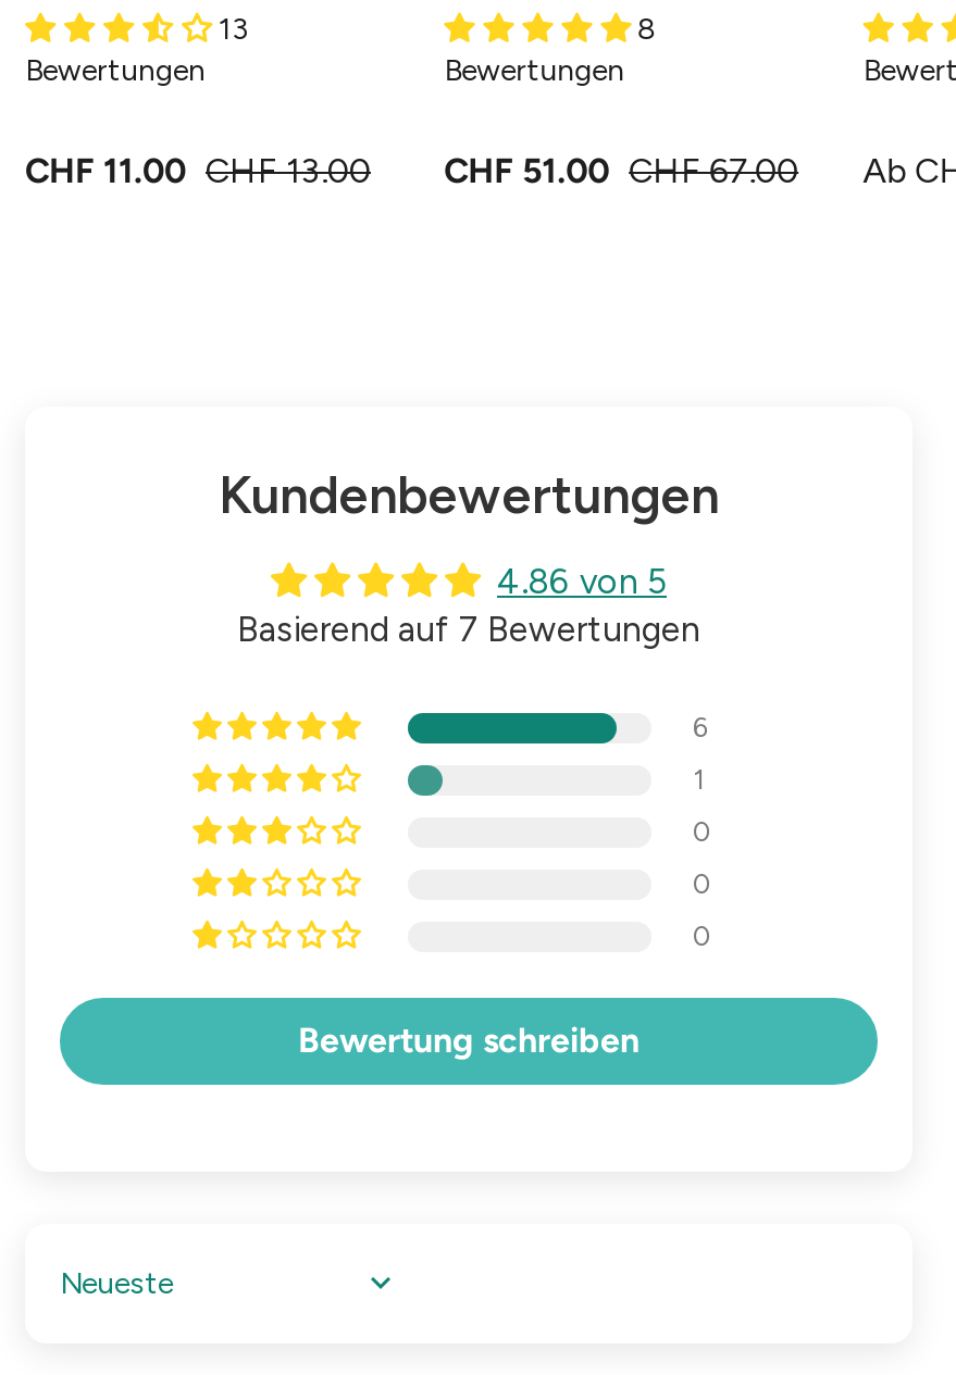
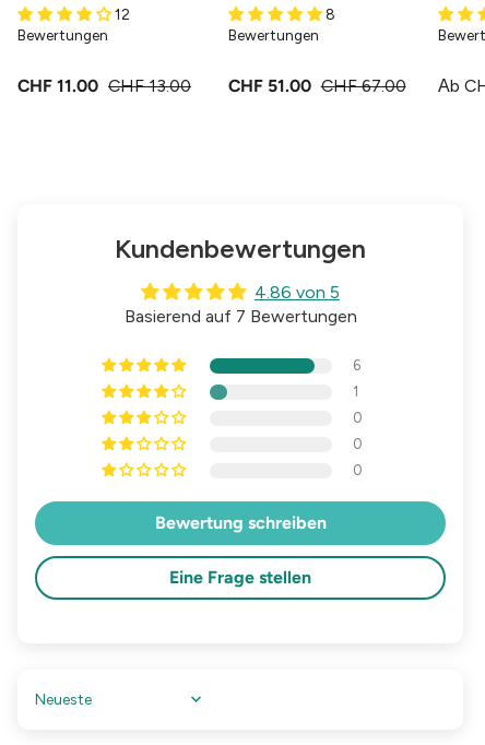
- 13
+ 12

+ Eine Frage stellen
